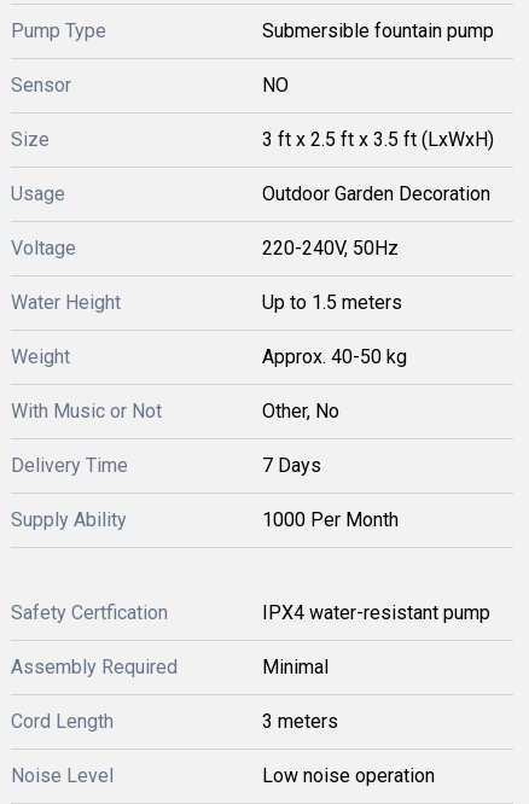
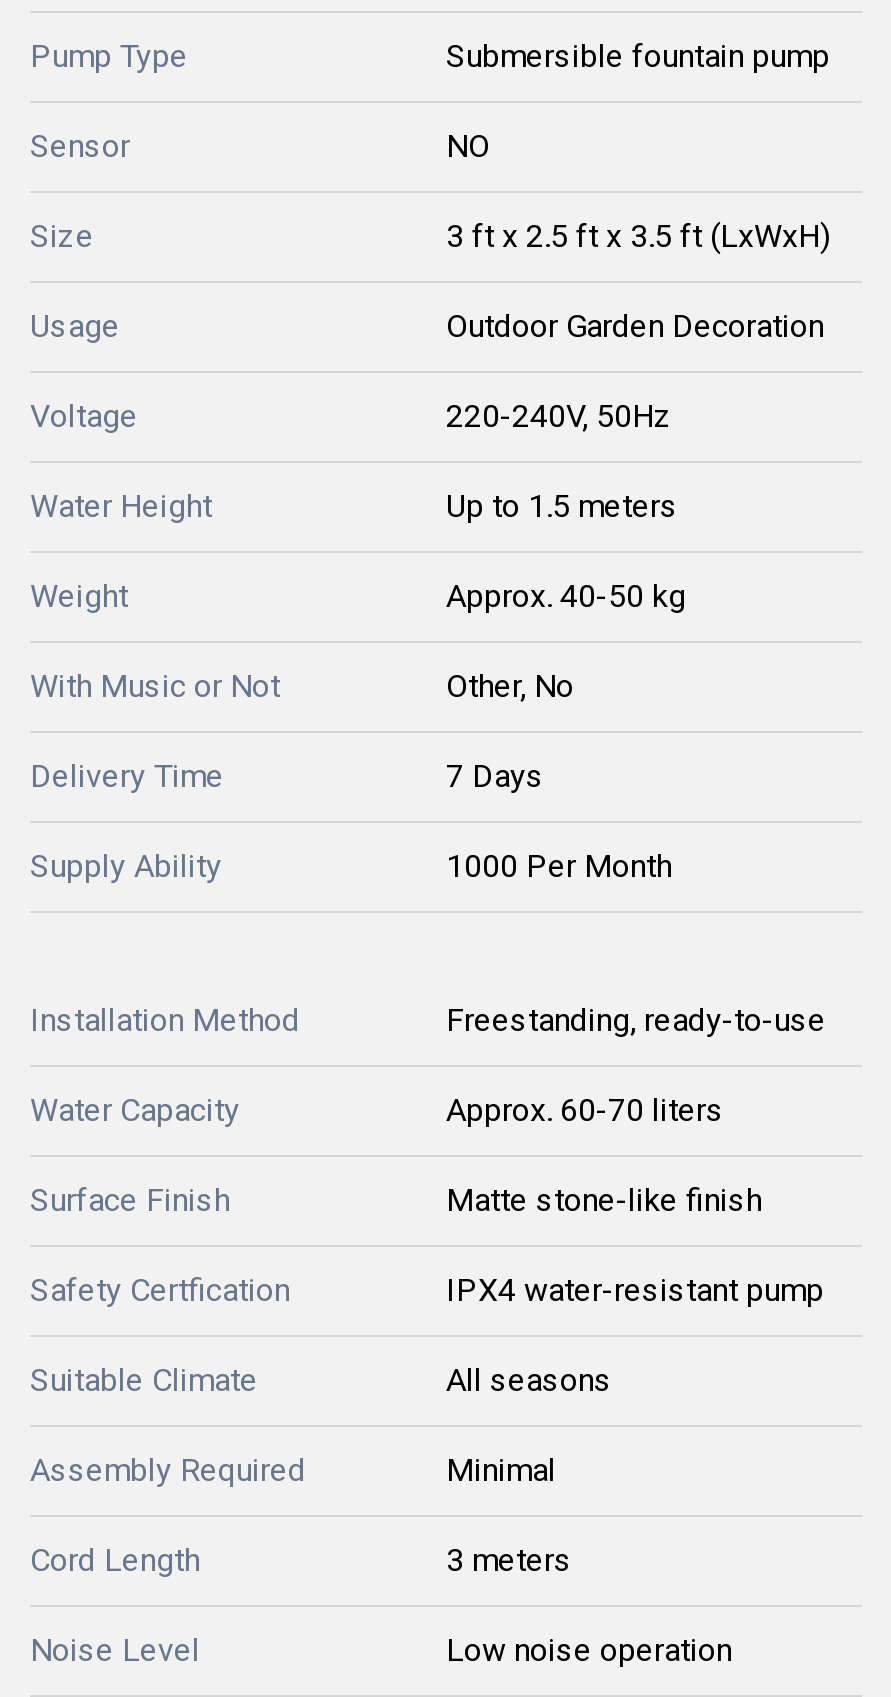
+ Installation Method
+ Freestanding, ready-to-use
+ Water Capacity
+ Approx. 60-70 liters
+ Surface Finish
+ Matte stone-like finish

+ Suitable Climate
+ All seasons
